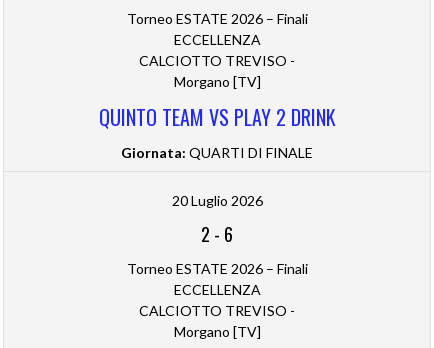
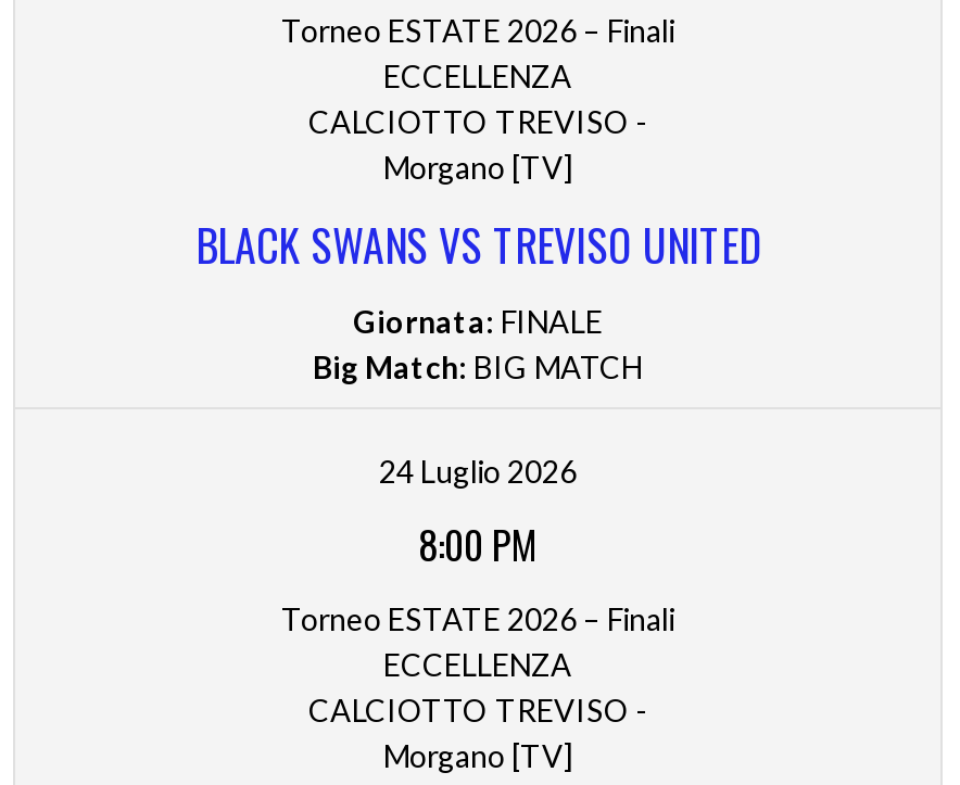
- QUINTO TEAM VS PLAY 2 DRINK
- Giornata: QUARTI DI FINALE
+ BLACK SWANS VS TREVISO UNITED
+ Giornata: FINALE
+ Big Match: BIG MATCH

- 20 Luglio 2026
+ 24 Luglio 2026

- 2 - 6
+ 8:00 PM
